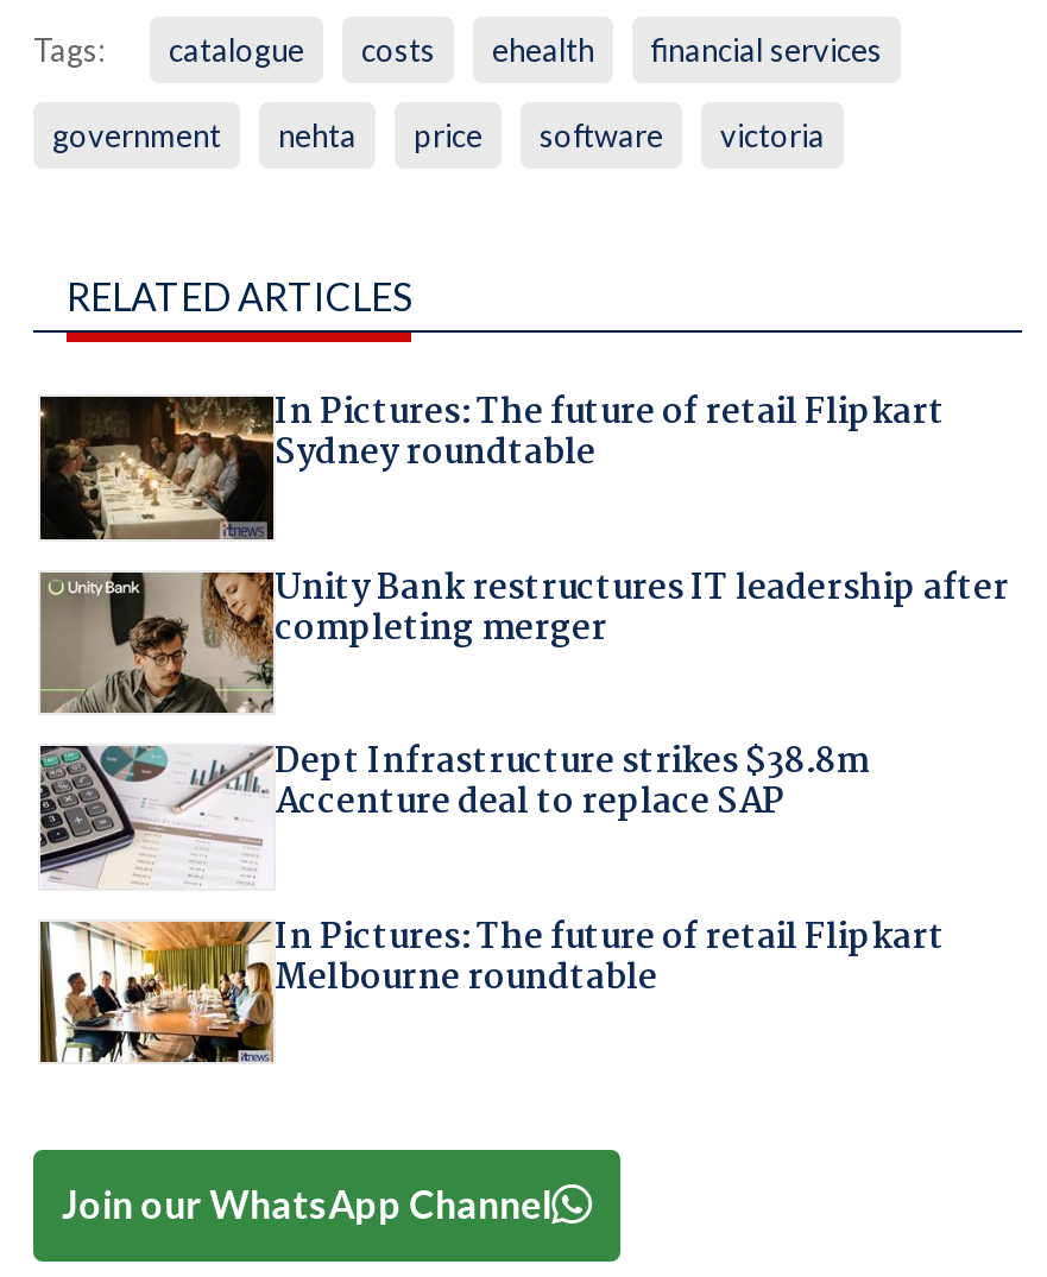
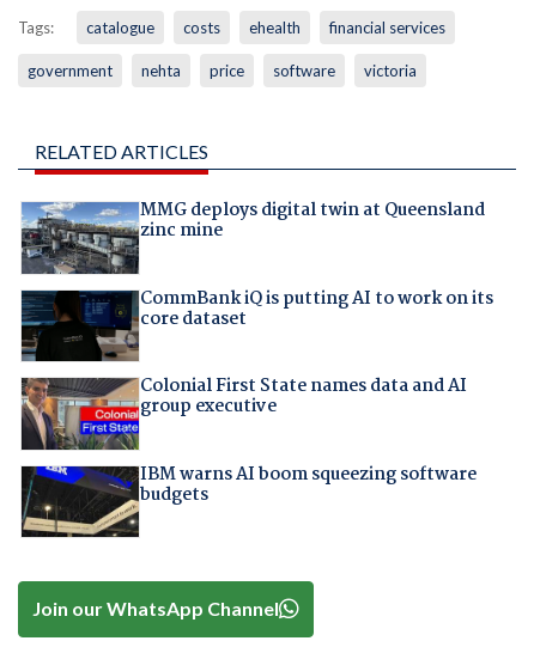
- [image]
- In Pictures: The future of retail Flipkart
- Sydney roundtable
+ [image]
+ MMG deploys digital twin at Queensland
+ zinc mine

- [image]
- Unity Bank restructures IT leadership after
- completing merger
+ [image]
+ CommBank iQ is putting AI to work on its
+ core dataset

- [image]
- Dept Infrastructure strikes $38.8m
- Accenture deal to replace SAP
+ [image]
+ Colonial First State names data and AI
+ group executive

- [image]
- In Pictures: The future of retail Flipkart
- Melbourne roundtable
+ [image]
+ IBM warns AI boom squeezing software
+ budgets
